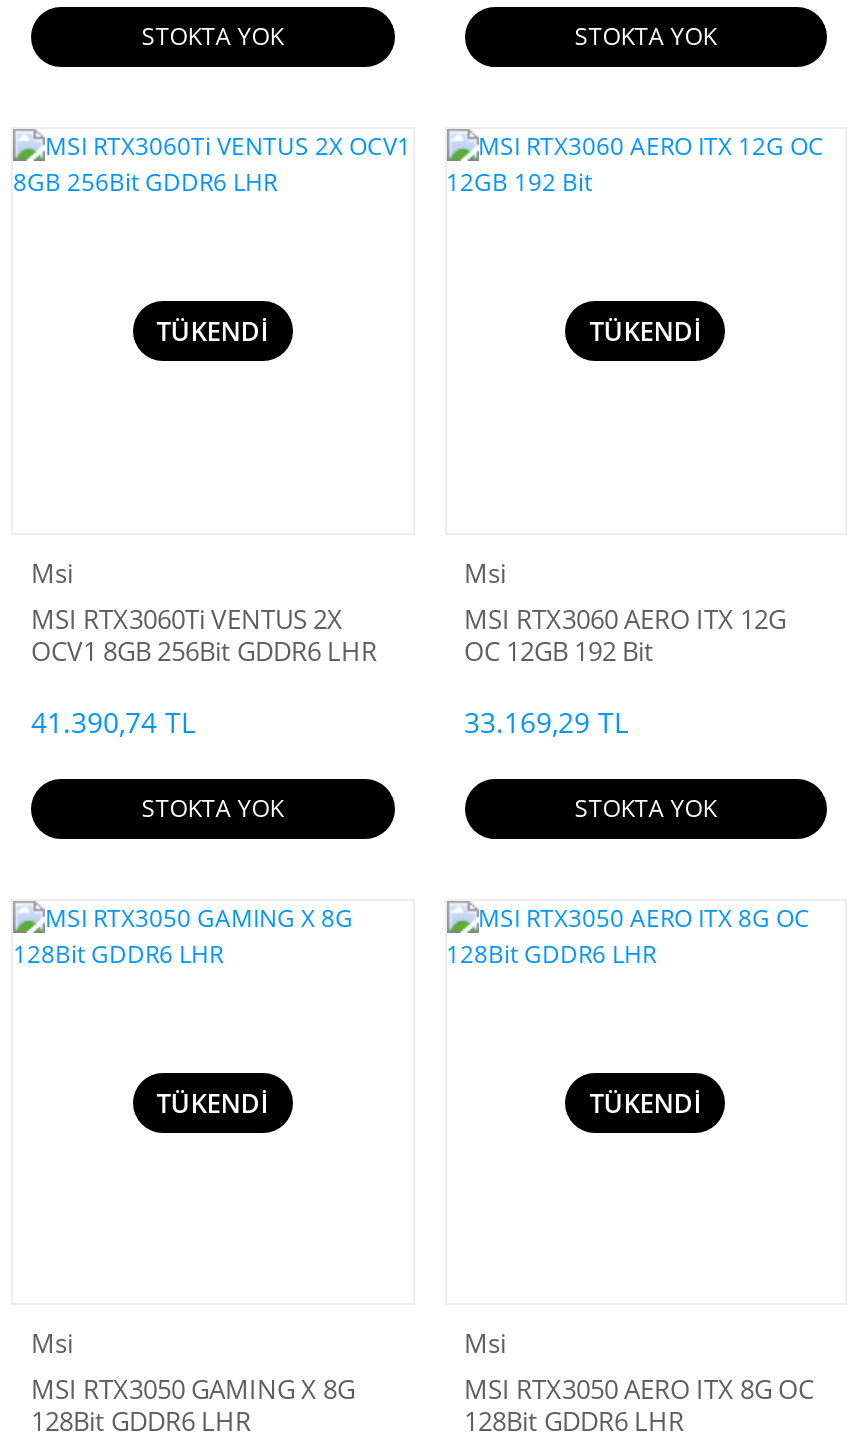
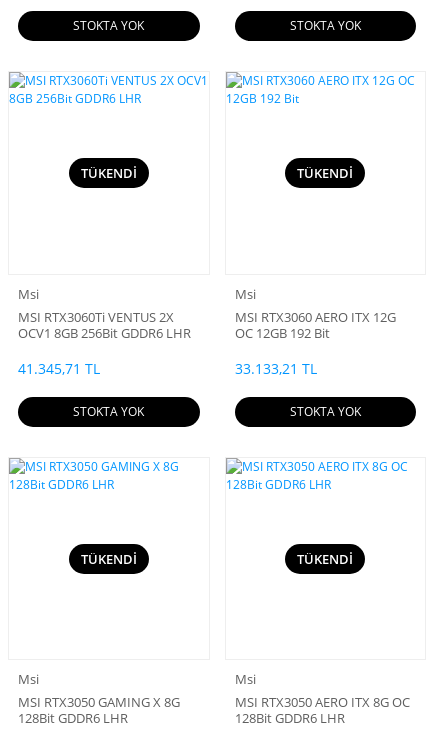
- 41.390,74 TL
+ 41.345,71 TL

- 33.169,29 TL
+ 33.133,21 TL
